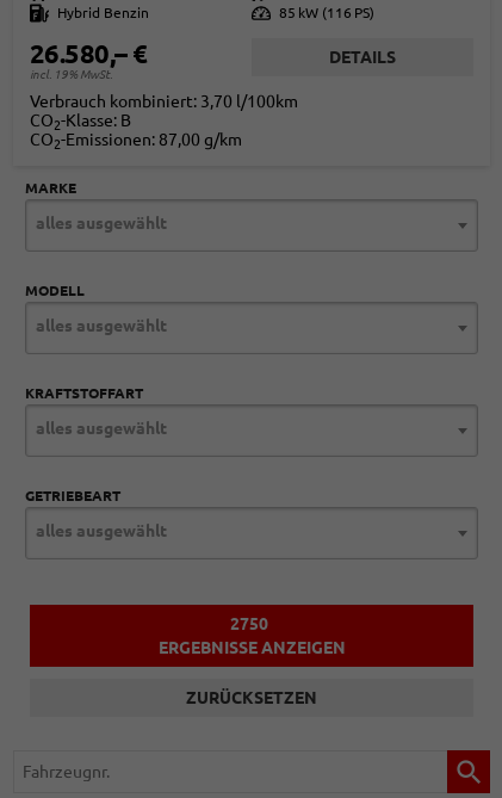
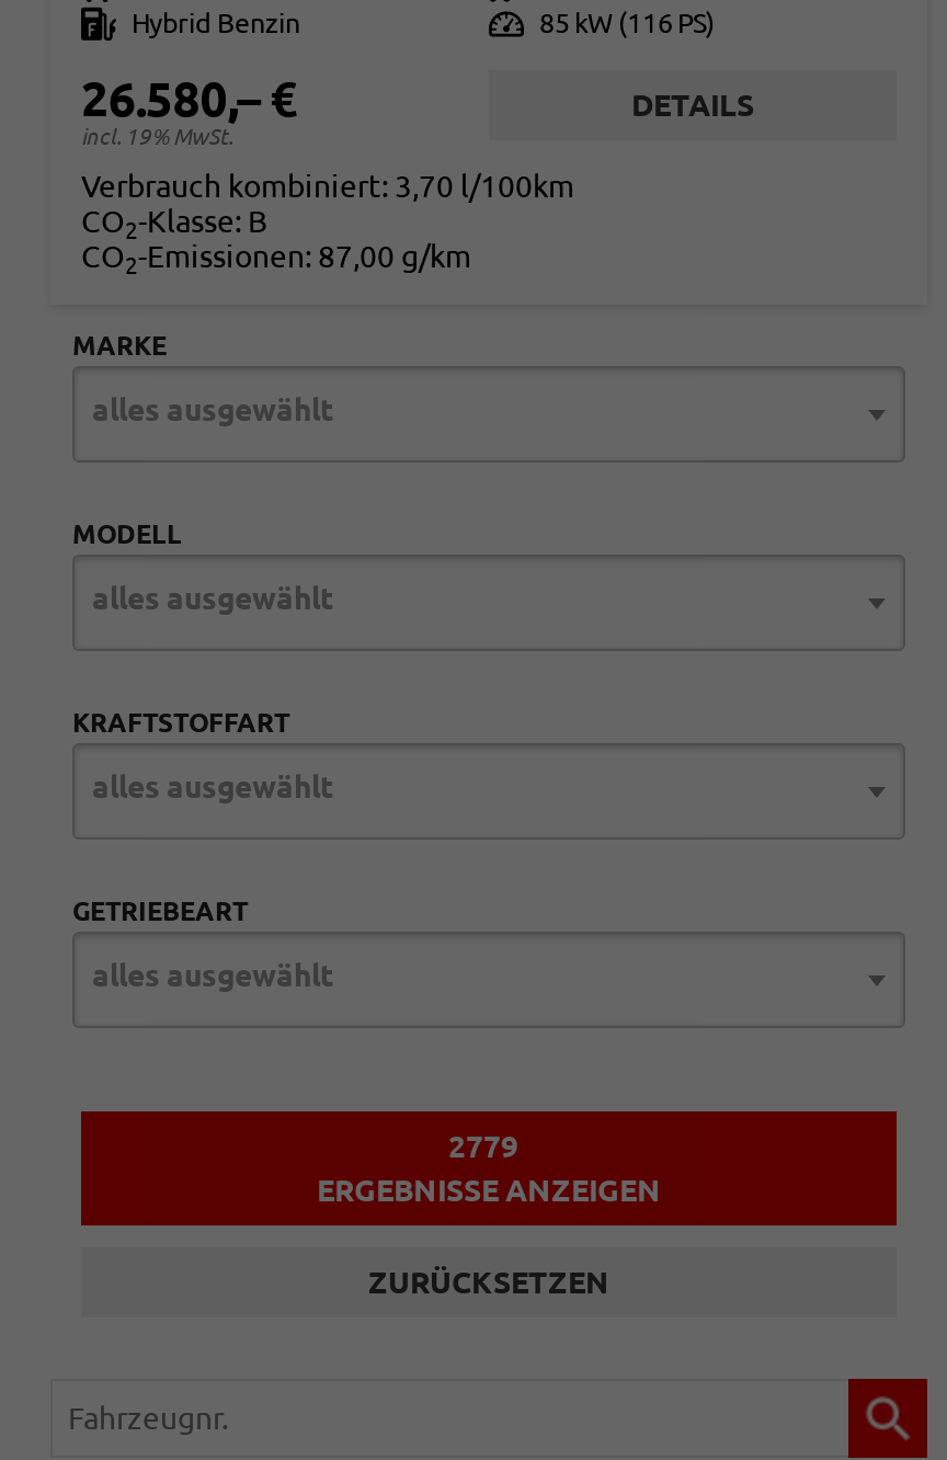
- 2750
+ 2779
